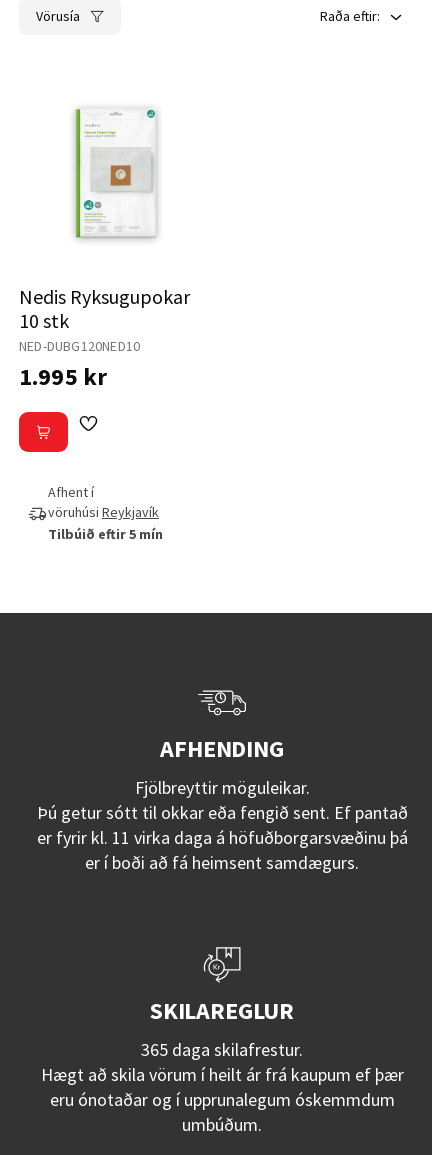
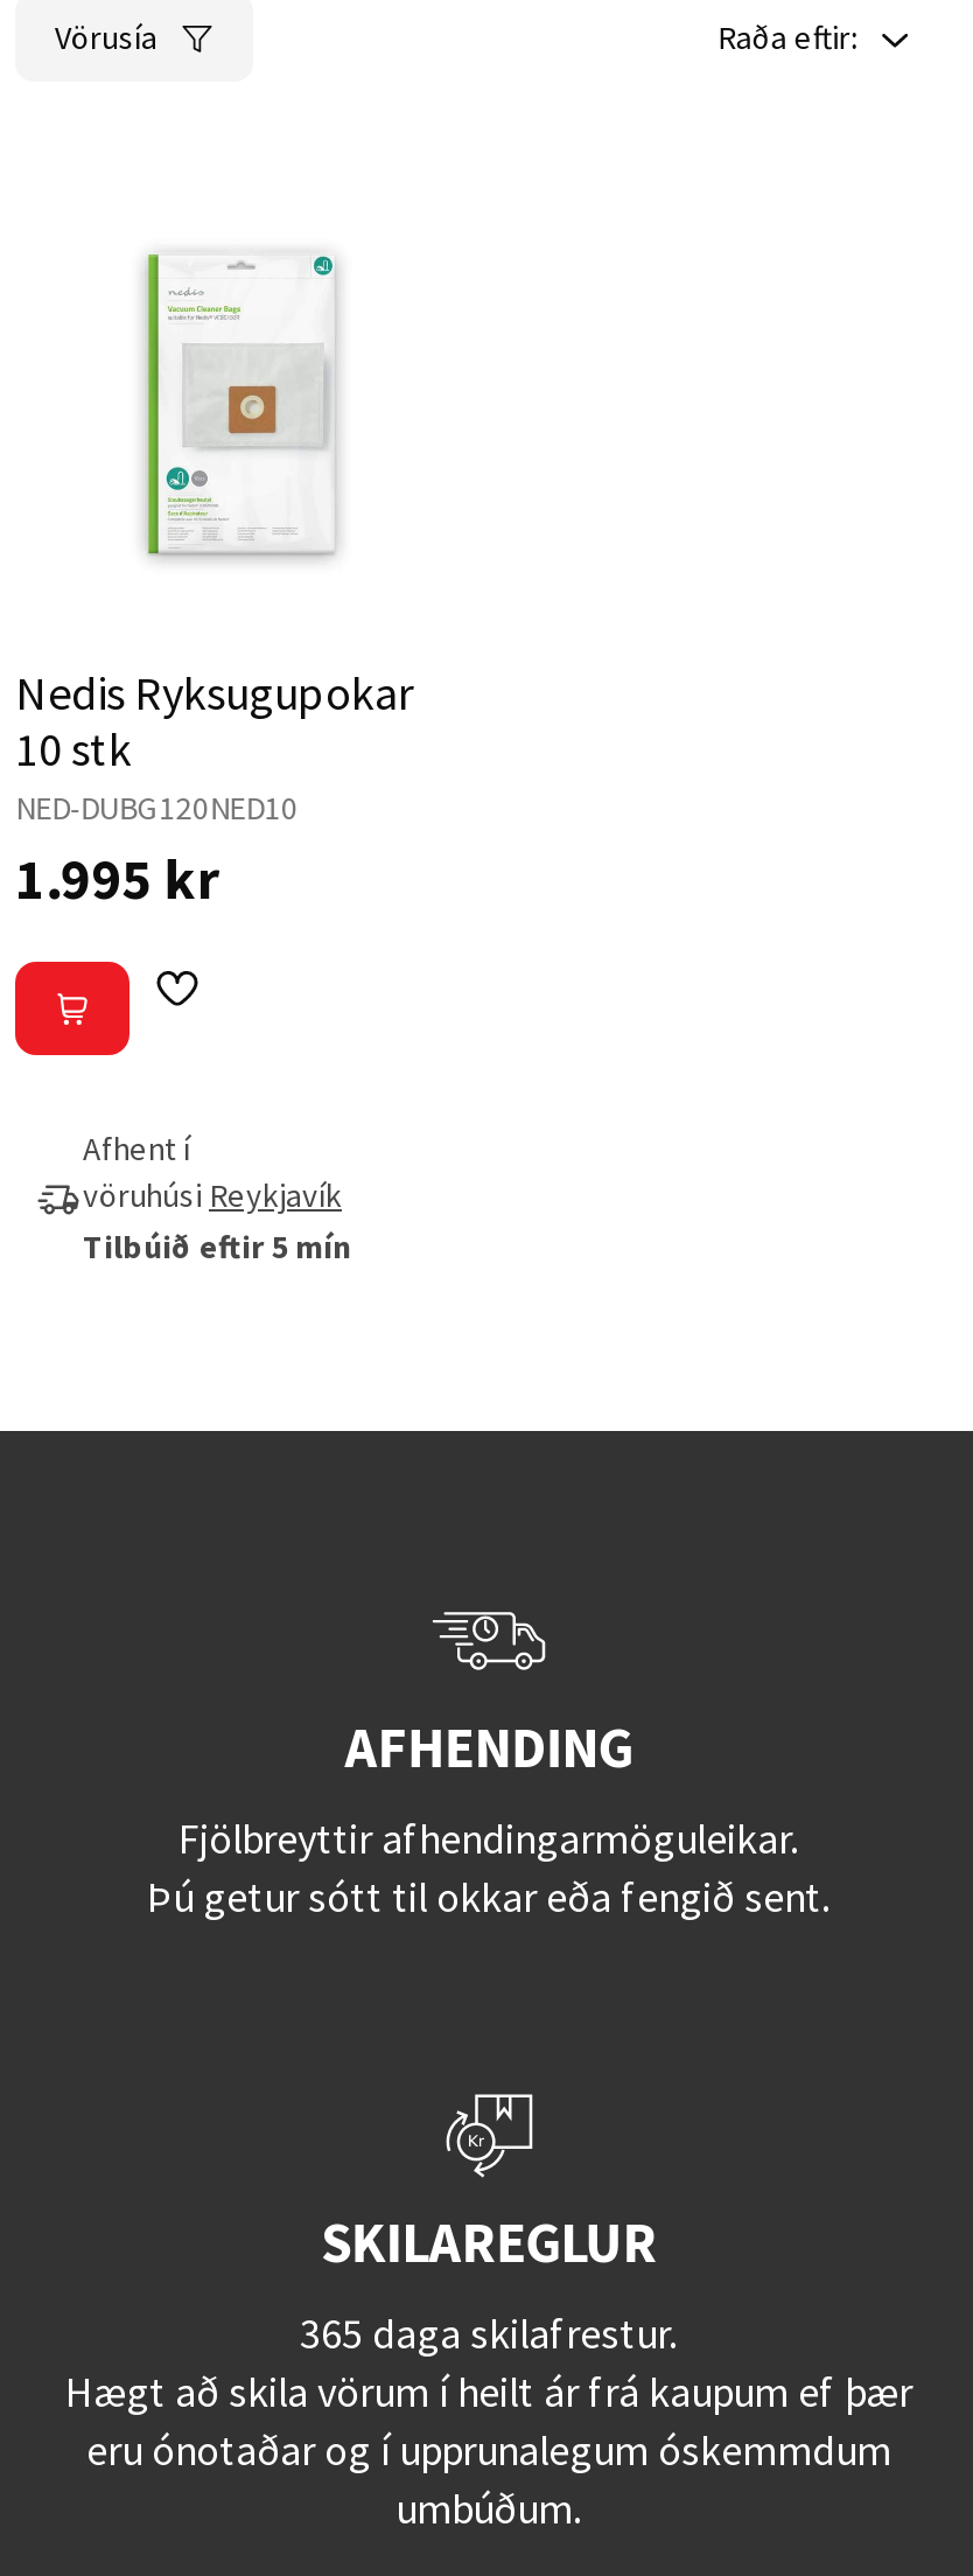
- Fjölbreyttir möguleikar.
- Þú getur sótt til okkar eða fengið sent. Ef pantað
- er fyrir kl. 11 virka daga á höfuðborgarsvæðinu þá
- er í boði að fá heimsent samdægurs.
+ Fjölbreyttir afhendingarmöguleikar.
+ Þú getur sótt til okkar eða fengið sent.
